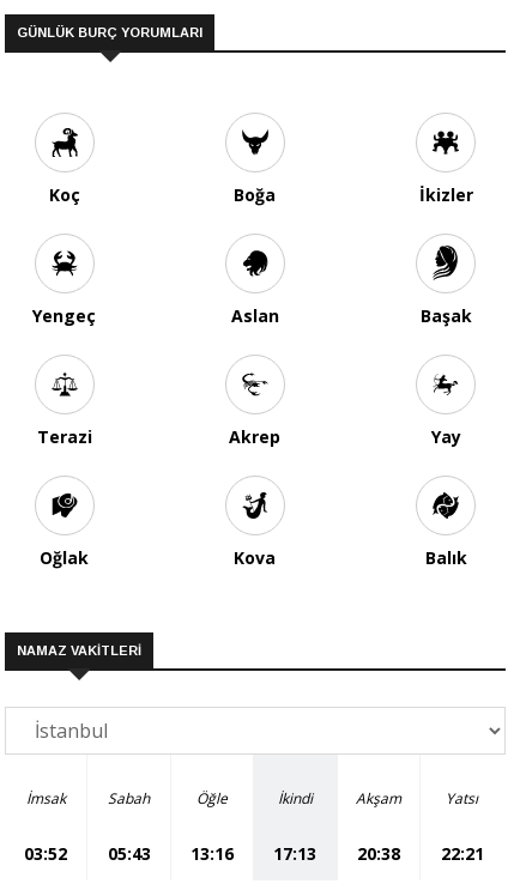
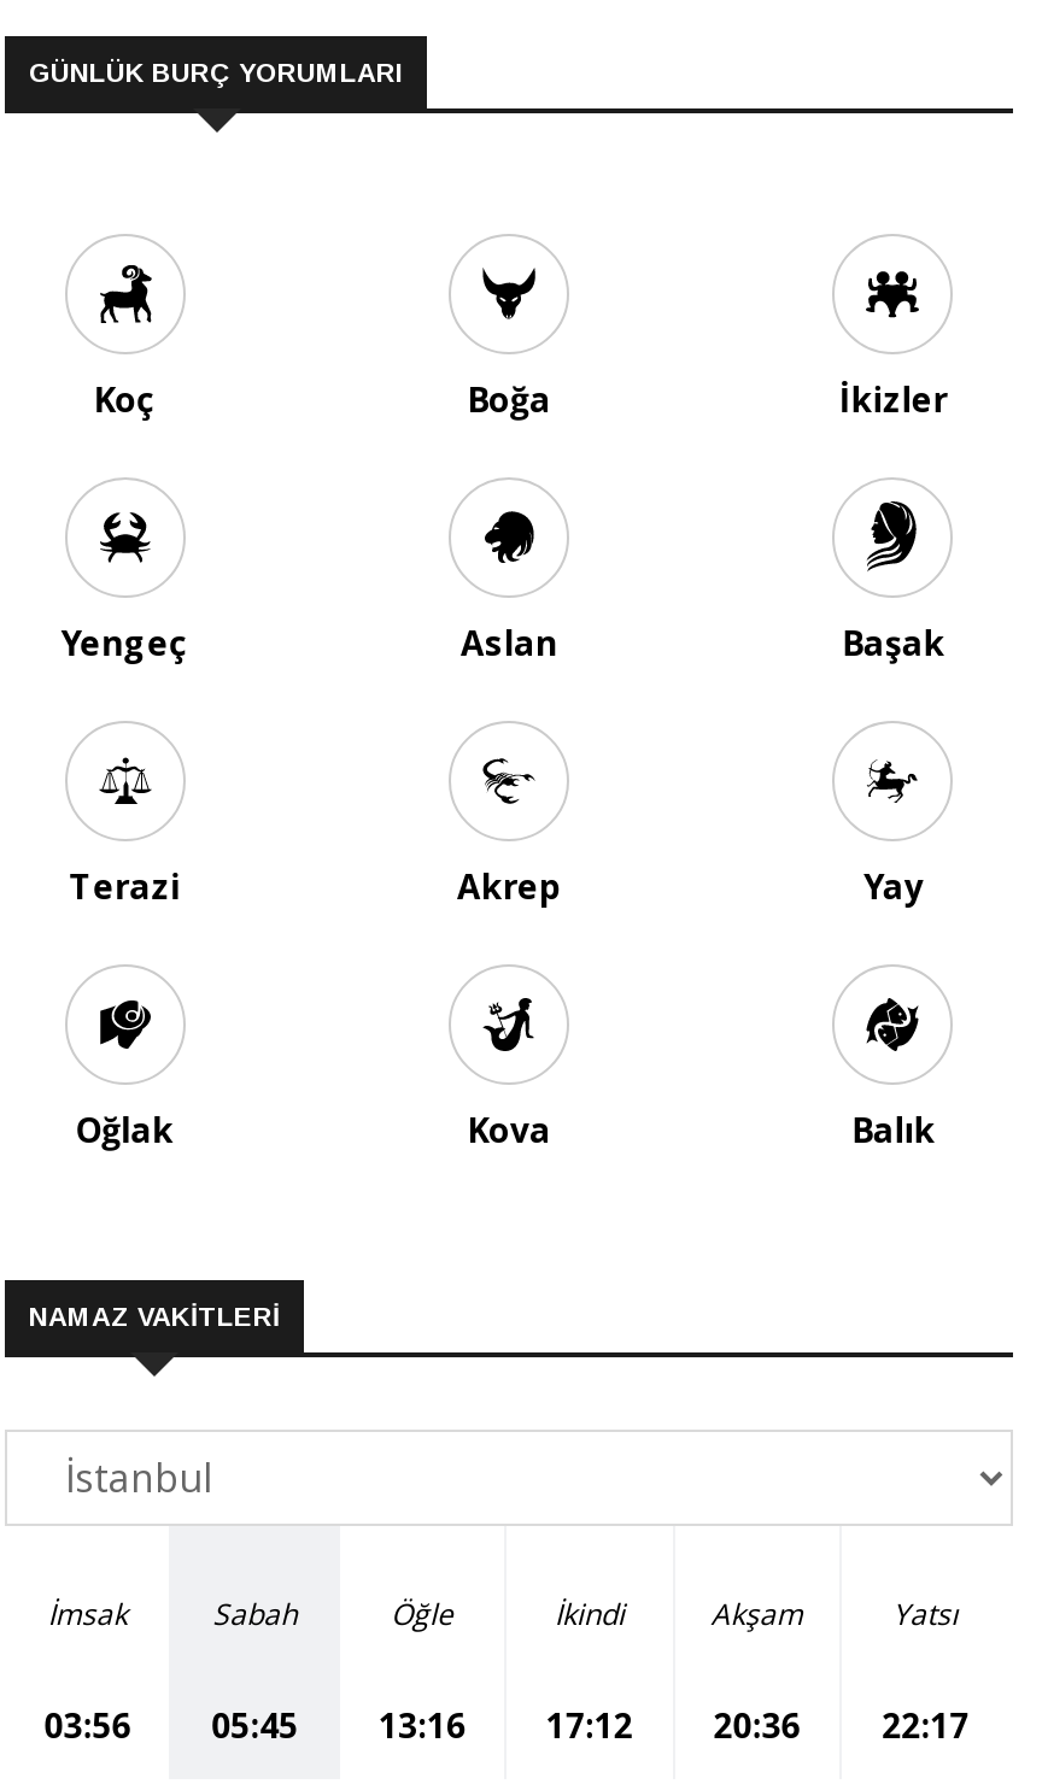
- 03:52
+ 03:56

- 05:43
+ 05:45

- 17:13
+ 17:12

- 20:38
+ 20:36

- 22:21
+ 22:17
